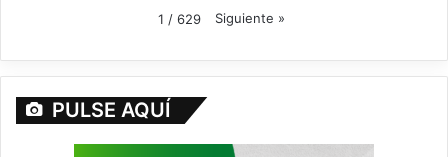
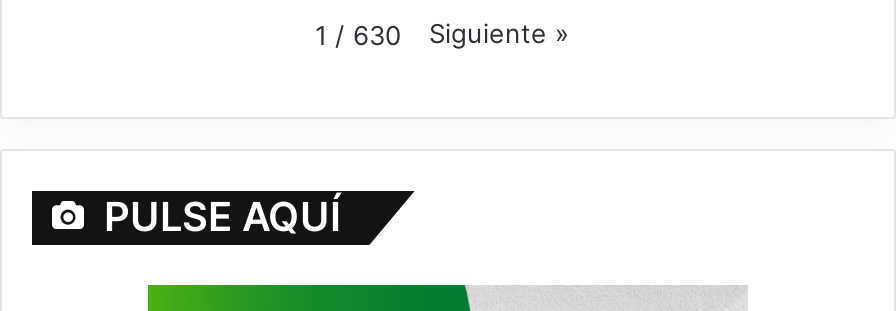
- 1 / 629 Siguiente »
+ 1 / 630 Siguiente »
